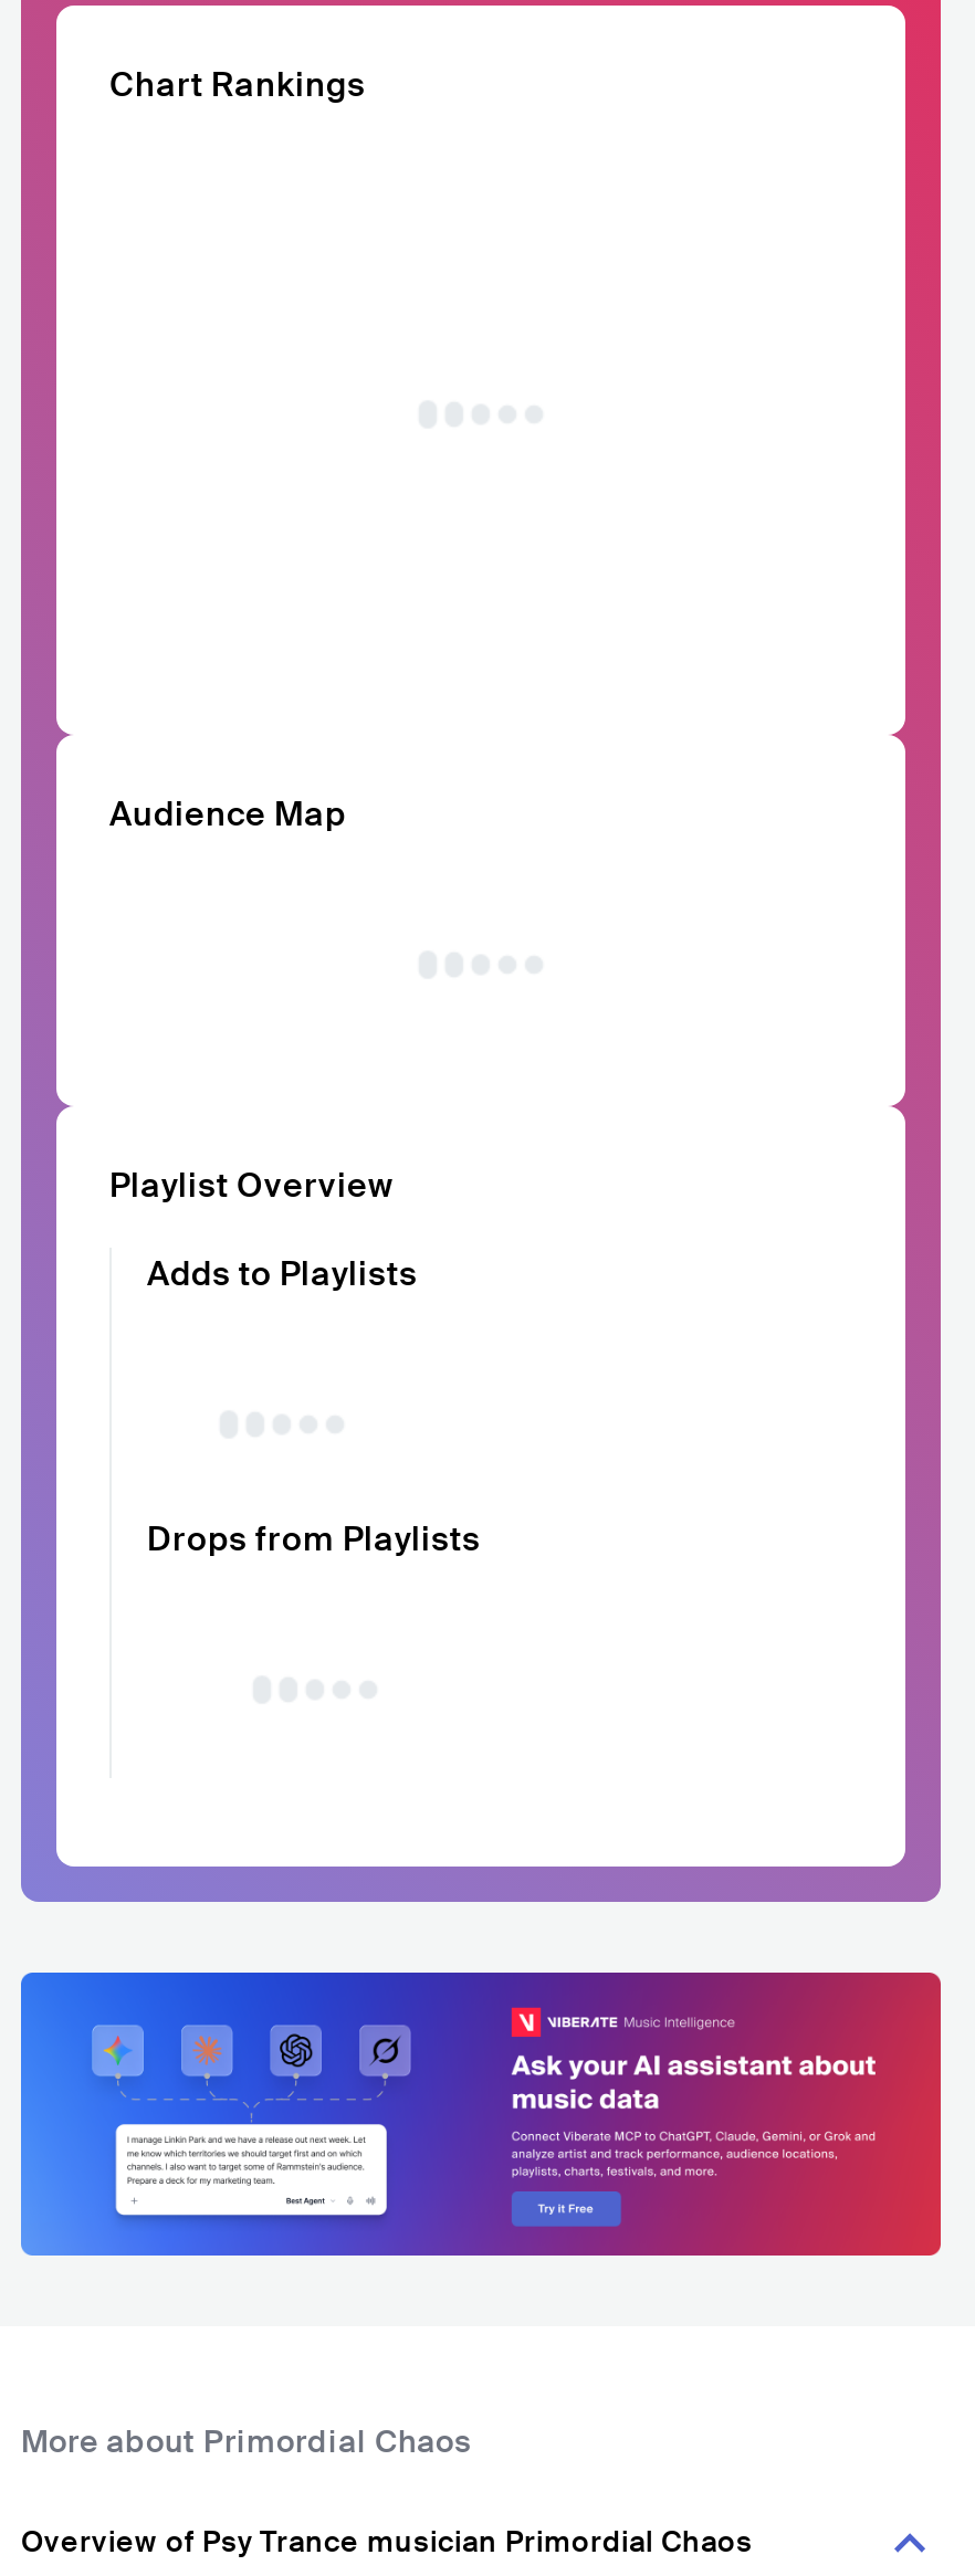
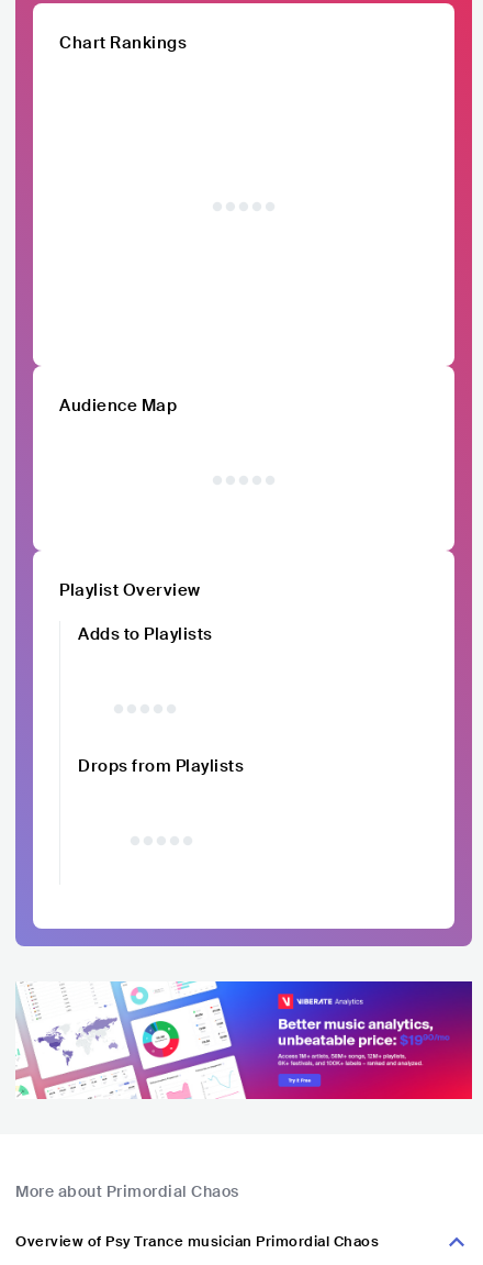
- [image]
+ [image]
